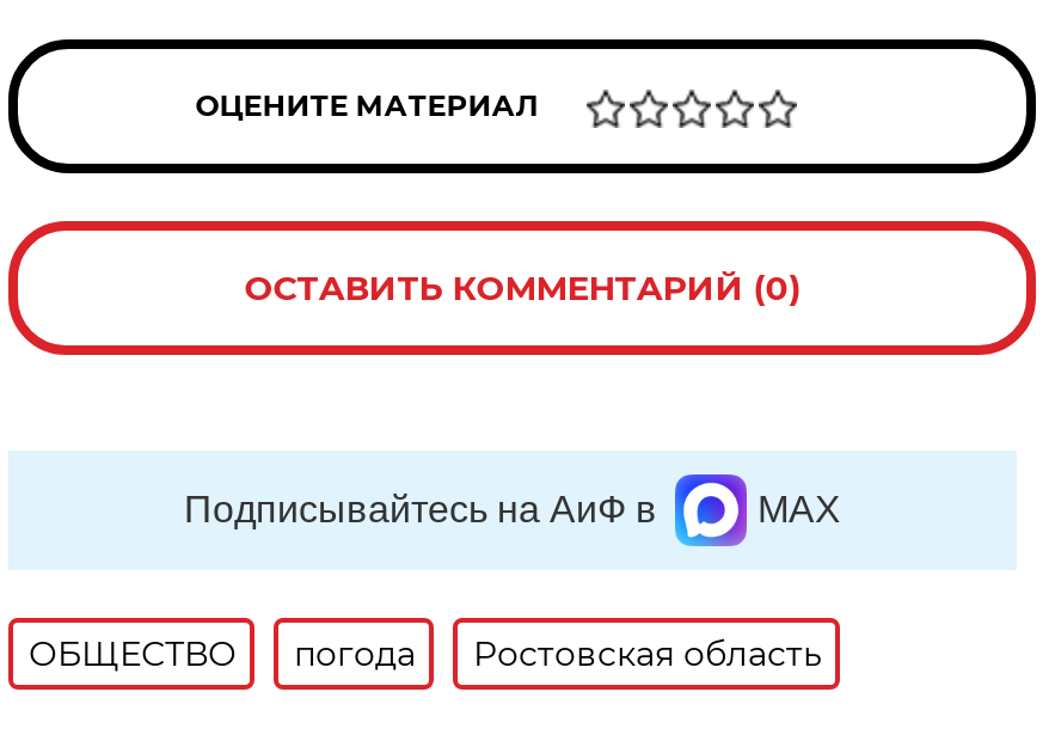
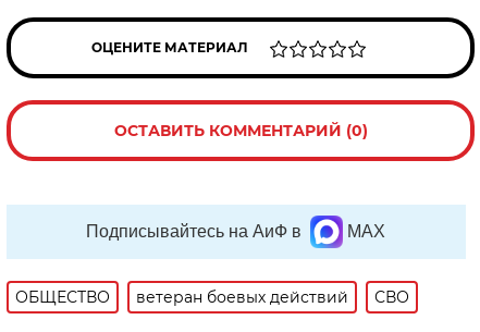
- погода
- Ростовская область
+ ветеран боевых действий
+ СВО
